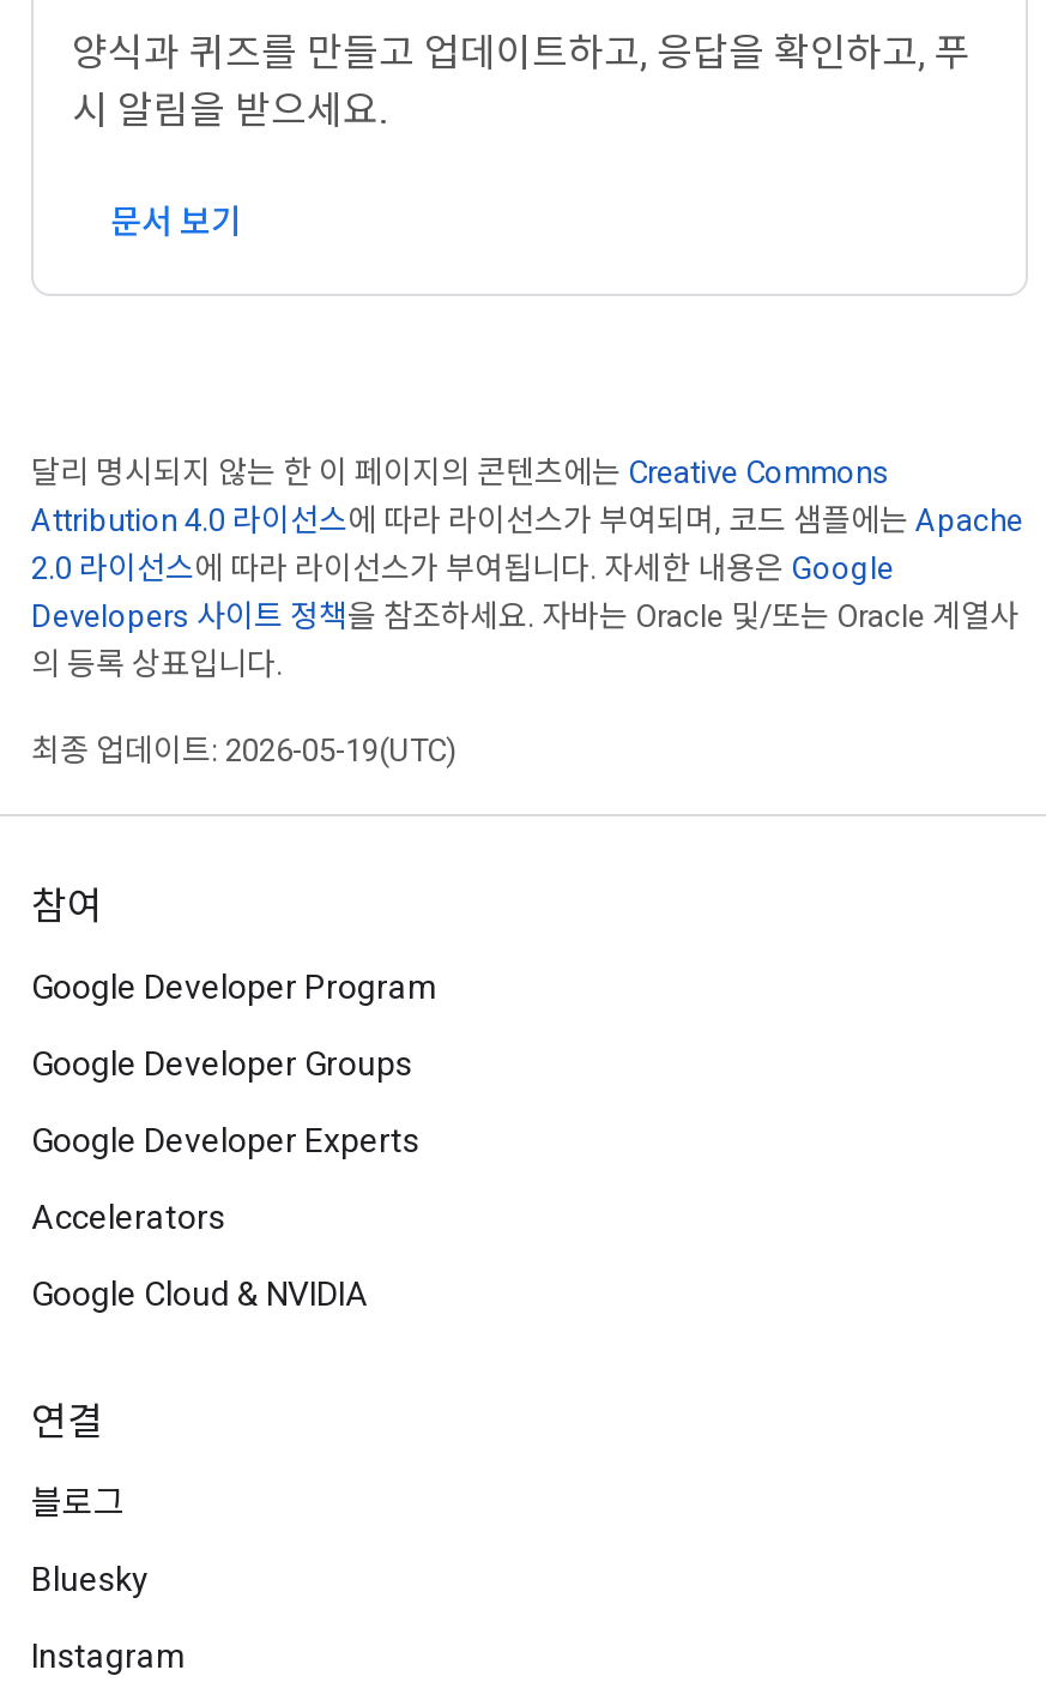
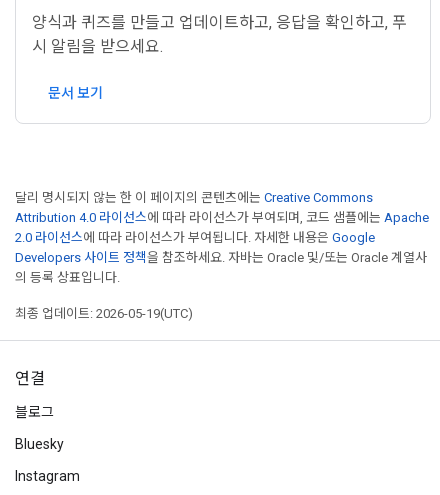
- 참여
- Google Developer Program
- Google Developer Groups
- Google Developer Experts
- Accelerators
- Google Cloud & NVIDIA
